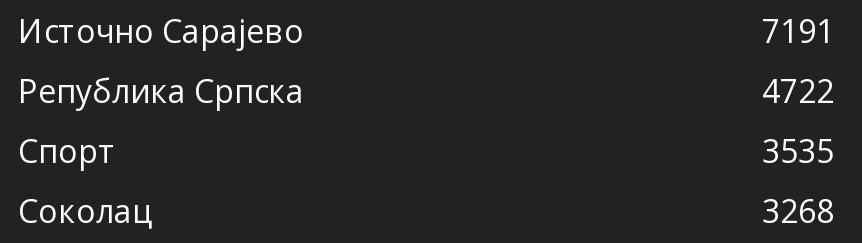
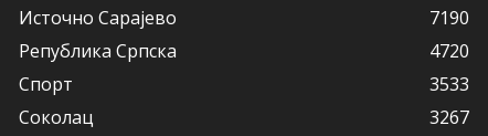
- 7191
+ 7190

- 4722
+ 4720

- 3535
+ 3533

- 3268
+ 3267
